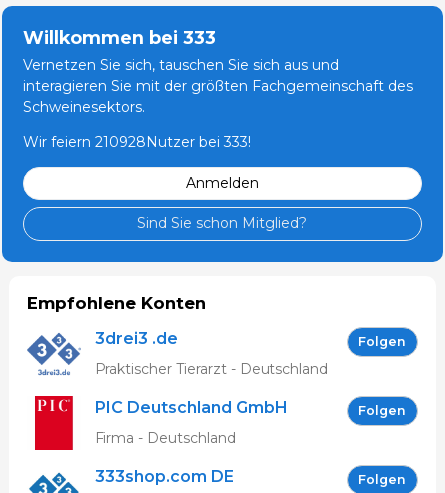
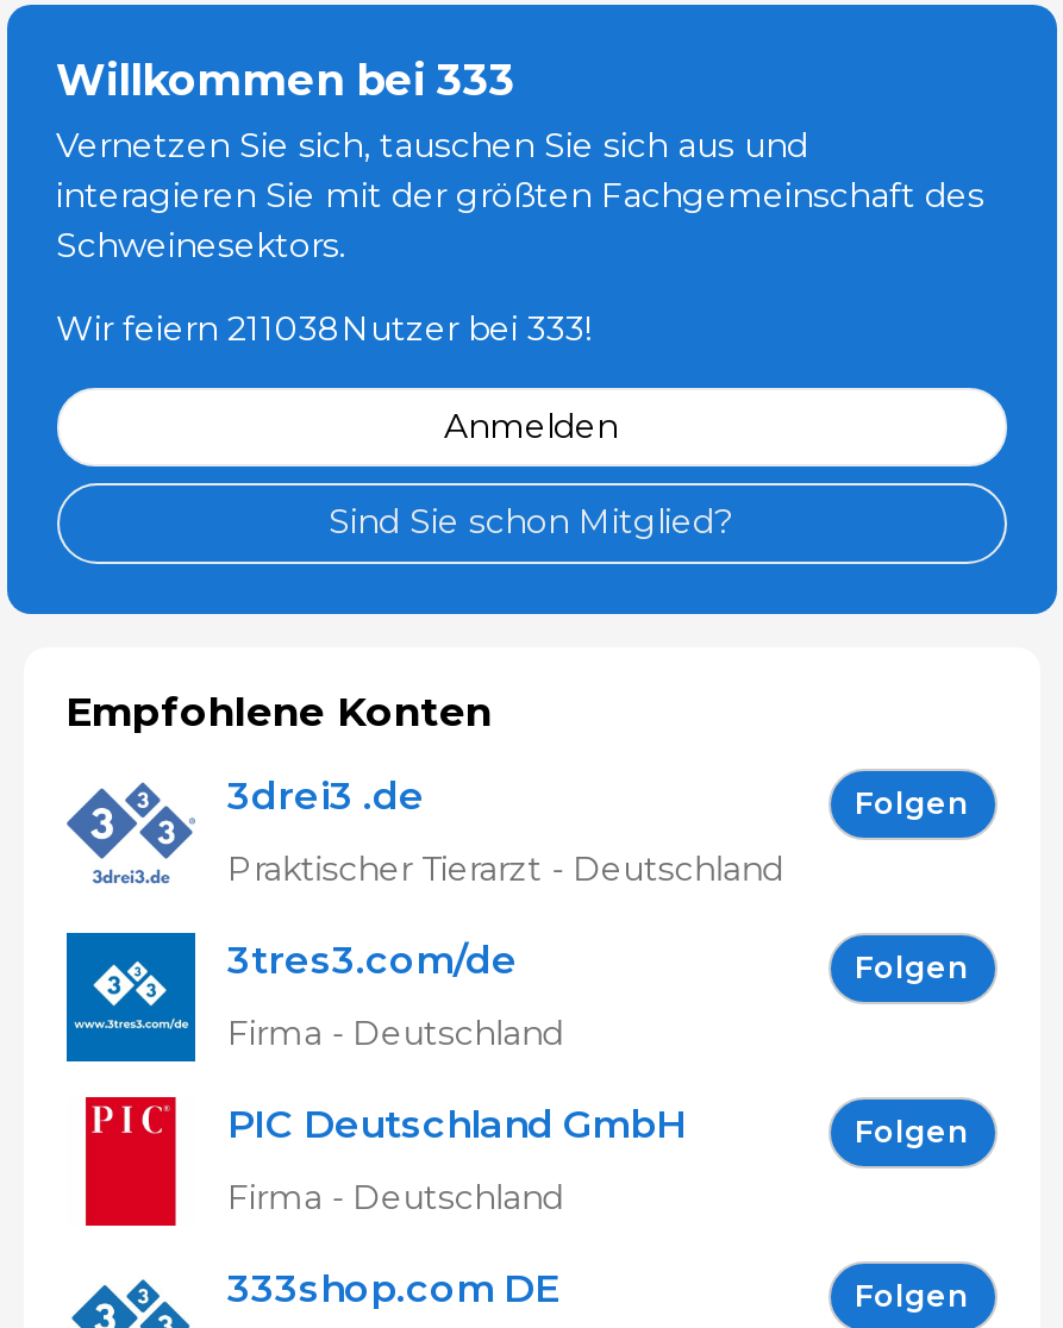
- Wir feiern 210928Nutzer bei 333!
+ Wir feiern 211038Nutzer bei 333!

+ [image]
+ 3tres3.com/de
+ Folgen
+ Firma - Deutschland
